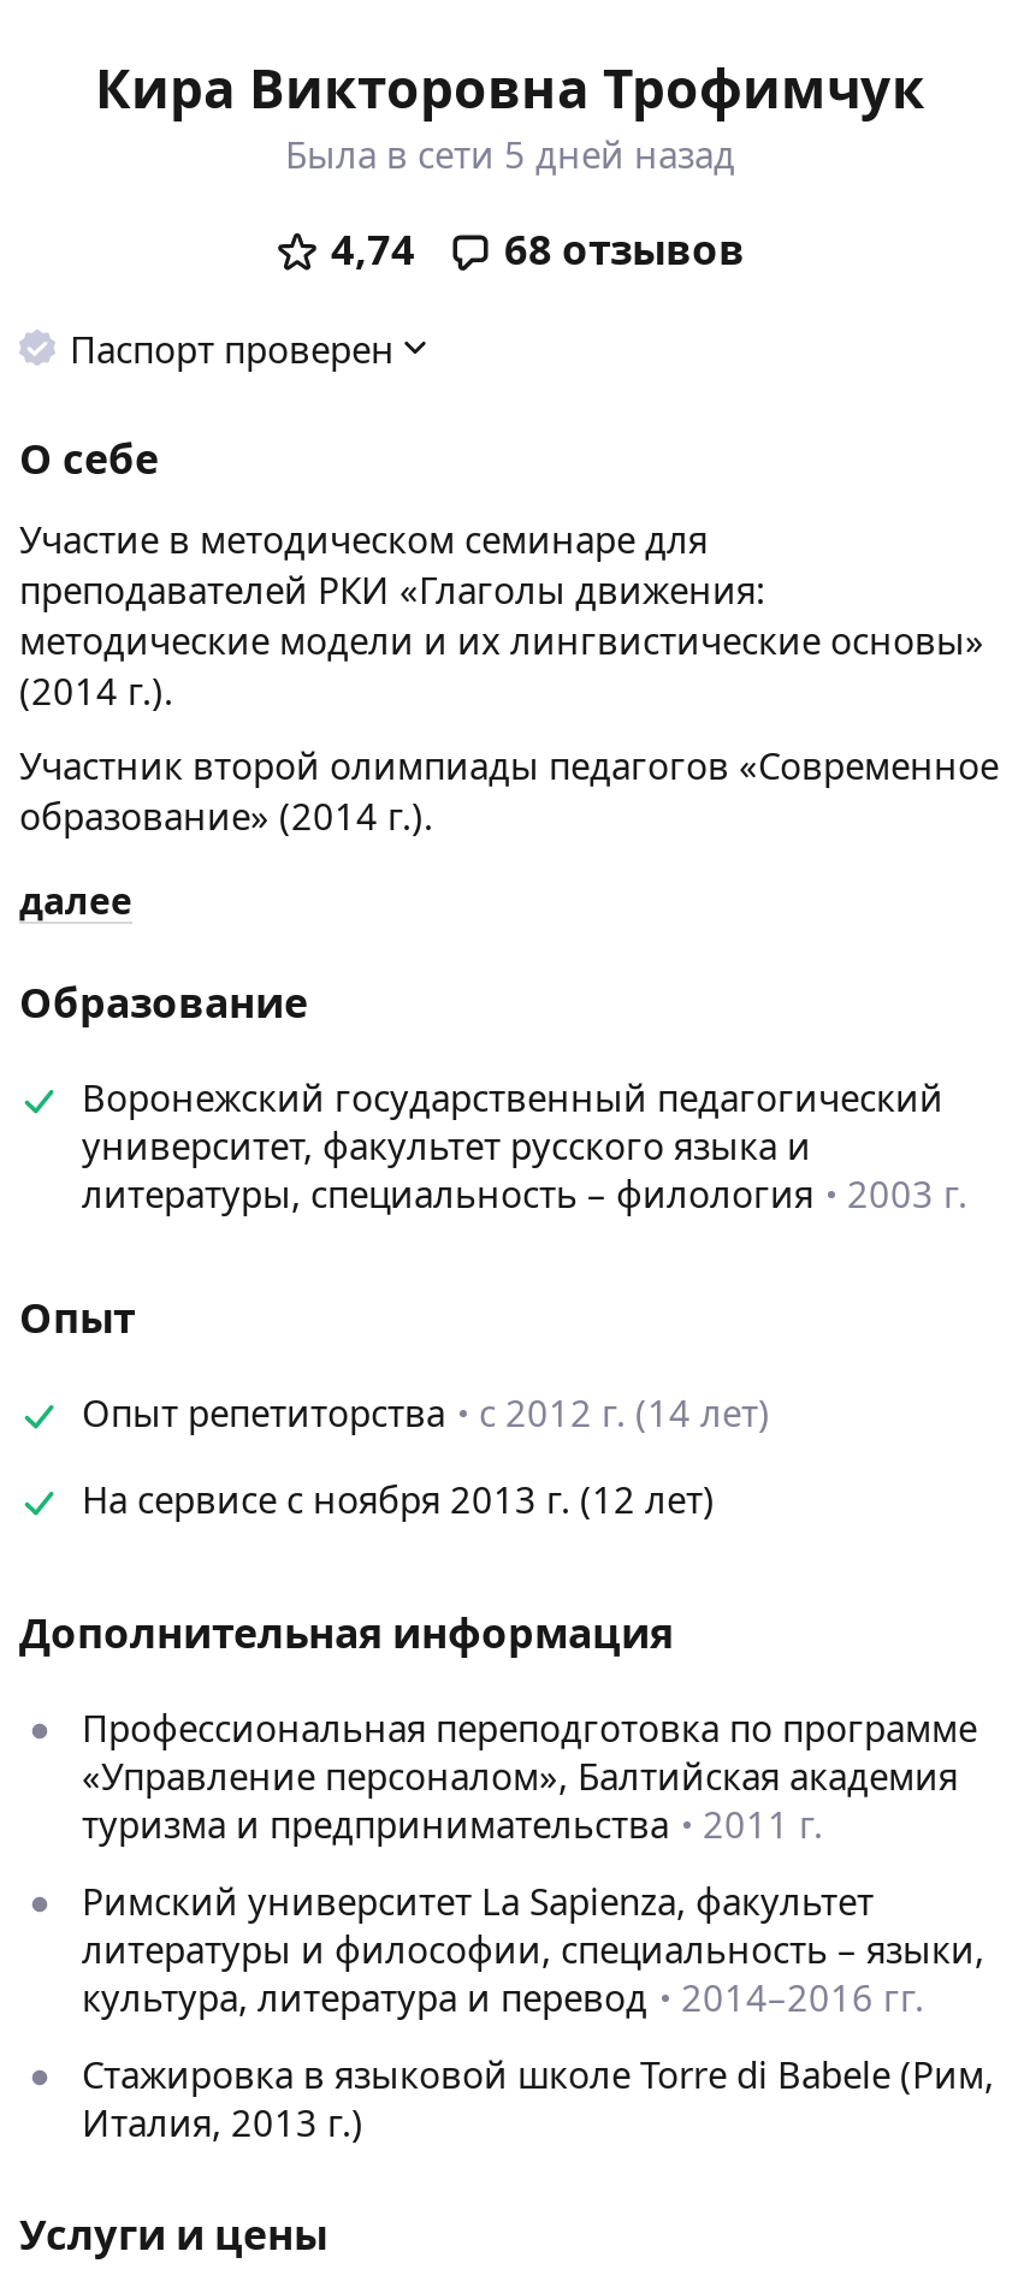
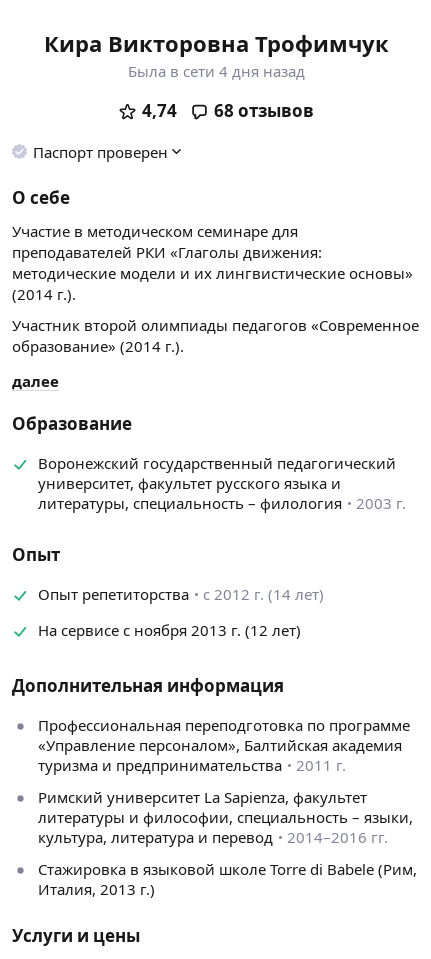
- Была в сети 5 дней назад
+ Была в сети 4 дня назад
